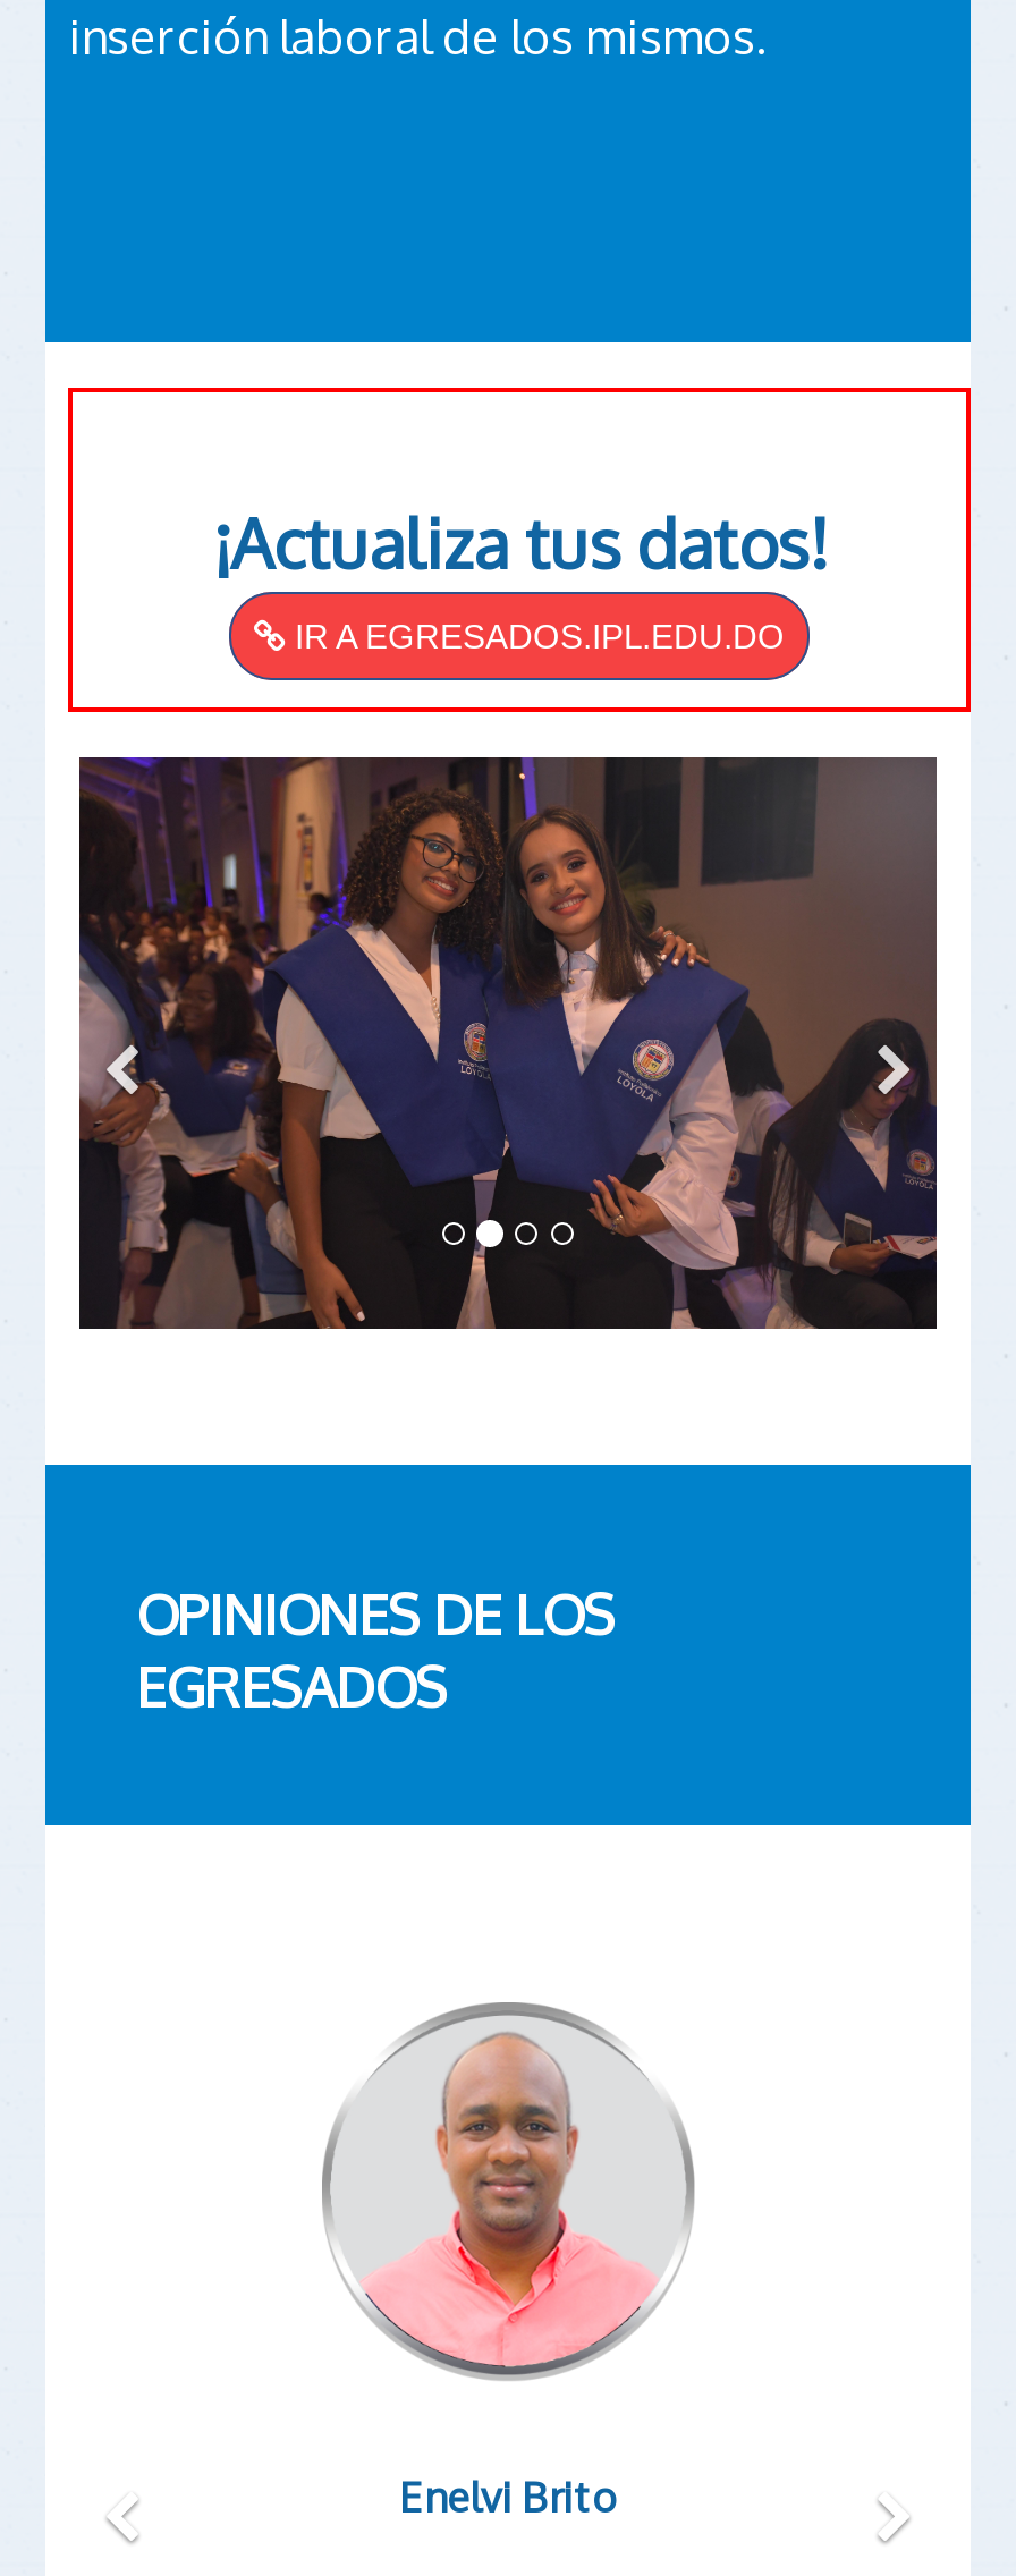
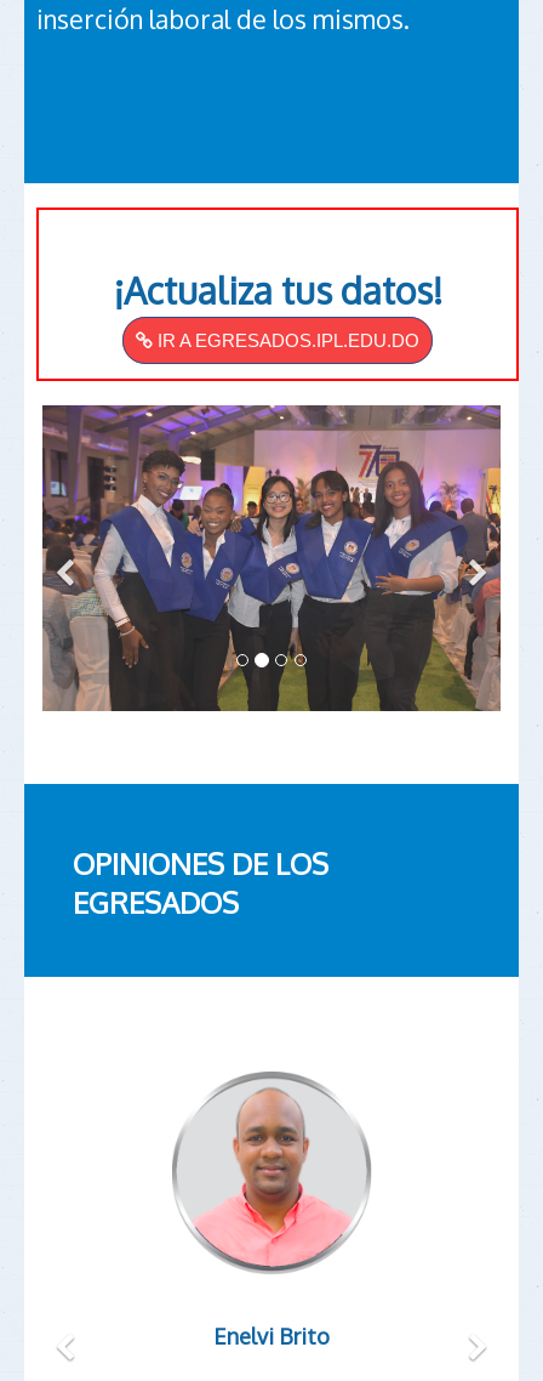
- [image]
+ [image]
